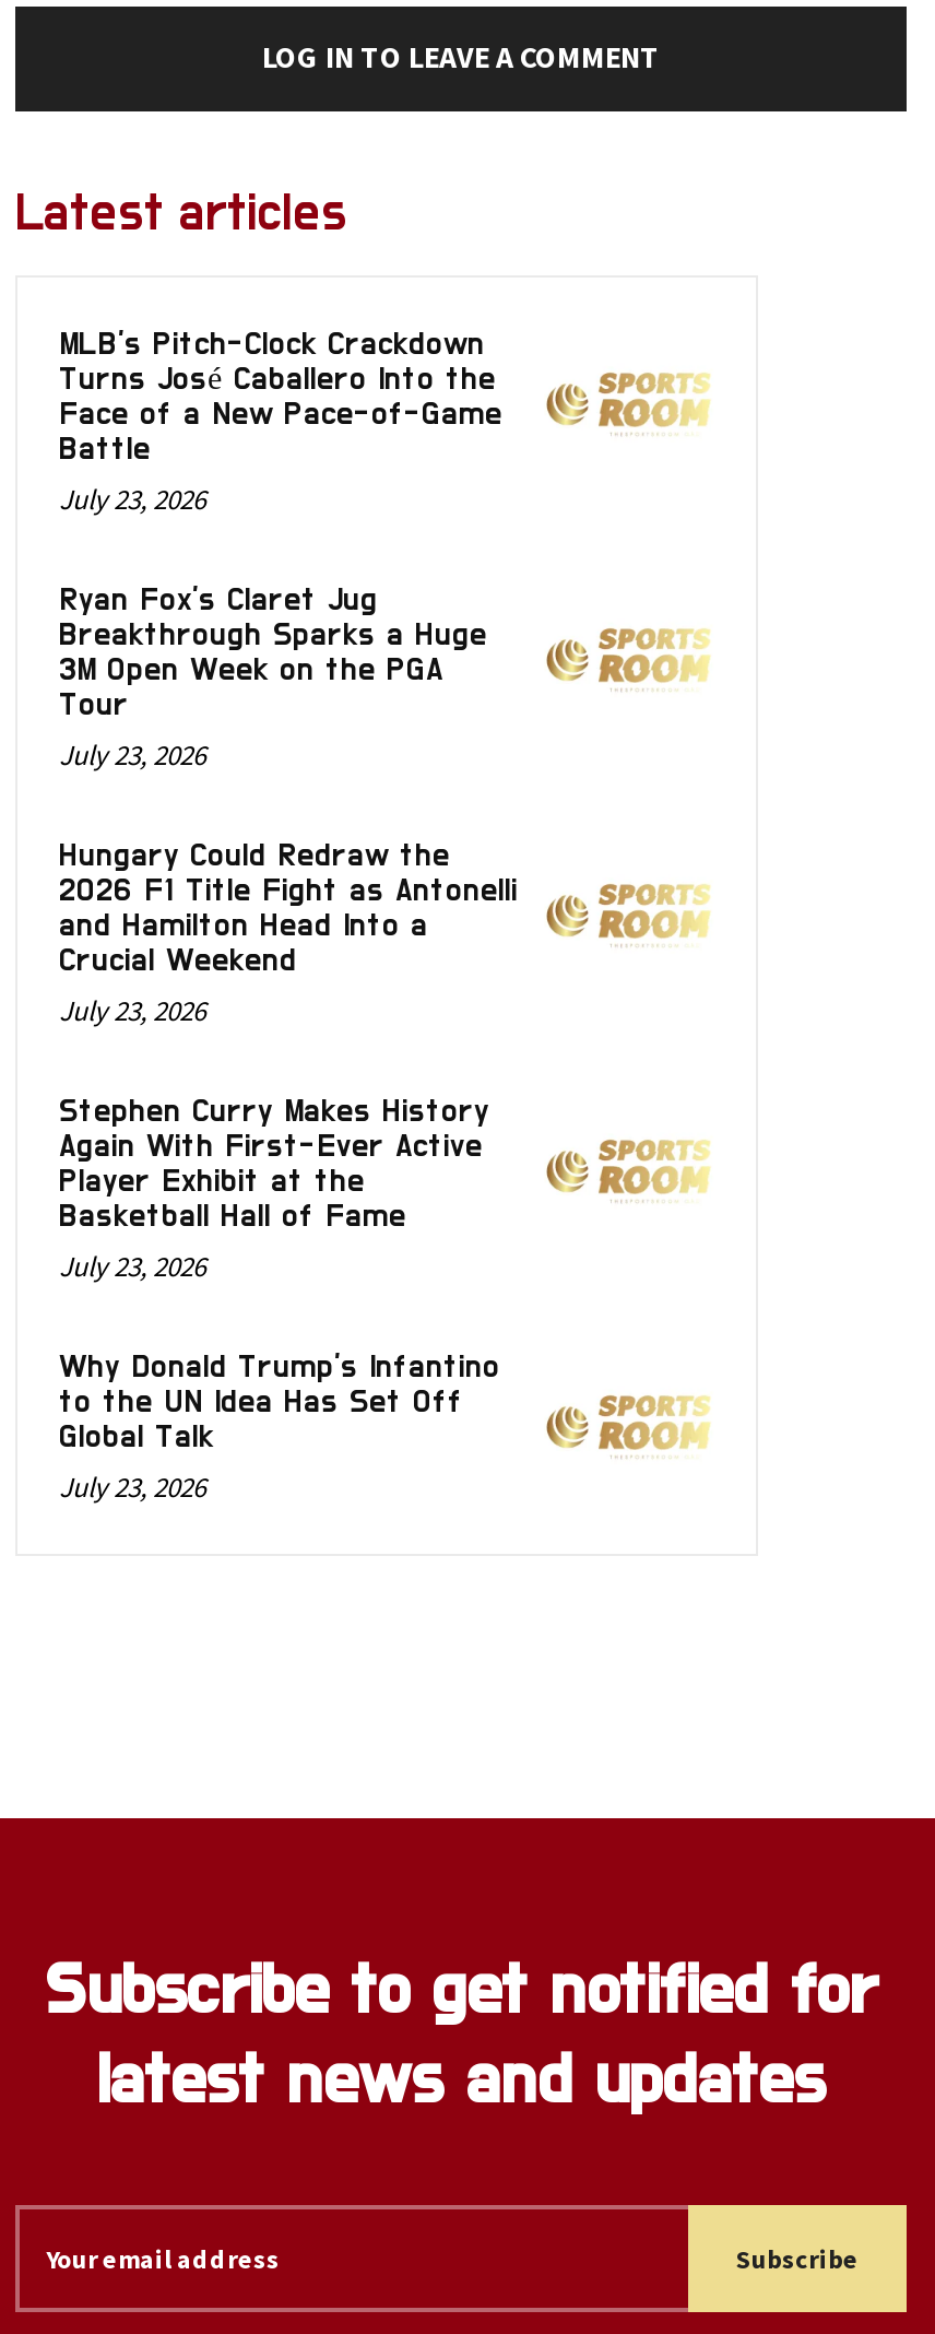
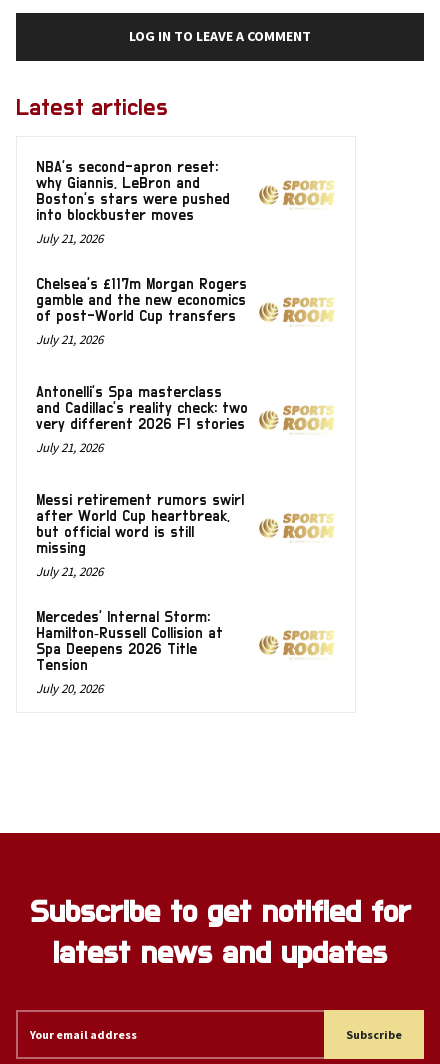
- MLB’s Pitch-Clock Crackdown
- Turns José Caballero Into the
- Face of a New Pace-of-Game
- Battle
- July 23, 2026
+ NBA’s second-apron reset:
+ why Giannis, LeBron and
+ Boston’s stars were pushed
+ into blockbuster moves
+ July 21, 2026

- Ryan Fox’s Claret Jug
- Breakthrough Sparks a Huge
- 3M Open Week on the PGA
- Tour
- July 23, 2026
+ Chelsea’s £117m Morgan Rogers
+ gamble and the new economics
+ of post-World Cup transfers
+ July 21, 2026

- Hungary Could Redraw the
- 2026 F1 Title Fight as Antonelli
- and Hamilton Head Into a
- Crucial Weekend
- July 23, 2026
+ Antonelli’s Spa masterclass
+ and Cadillac’s reality check: two
+ very different 2026 F1 stories
+ July 21, 2026

- [image]
- Stephen Curry Makes History
- Again With First-Ever Active
- Player Exhibit at the
- Basketball Hall of Fame
- July 23, 2026
+ [image]
+ Messi retirement rumors swirl
+ after World Cup heartbreak,
+ but official word is still
+ missing
+ July 21, 2026

- [image]
- Why Donald Trump’s Infantino
- to the UN Idea Has Set Off
- Global Talk
- July 23, 2026
+ [image]
+ Mercedes’ Internal Storm:
+ Hamilton‑Russell Collision at
+ Spa Deepens 2026 Title
+ Tension
+ July 20, 2026
